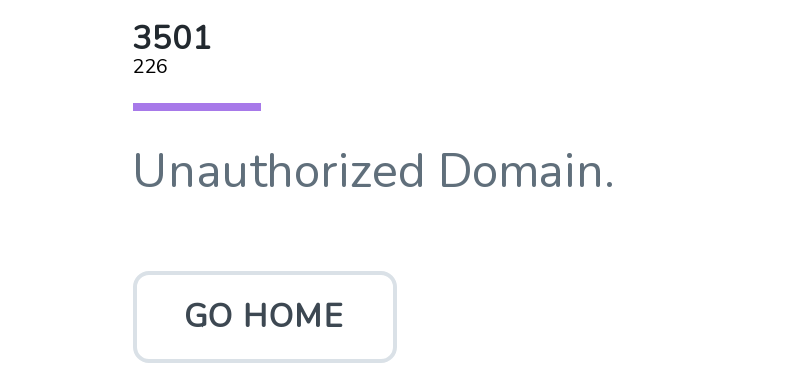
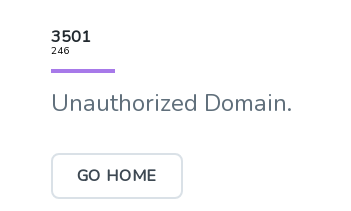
- 226
+ 246
